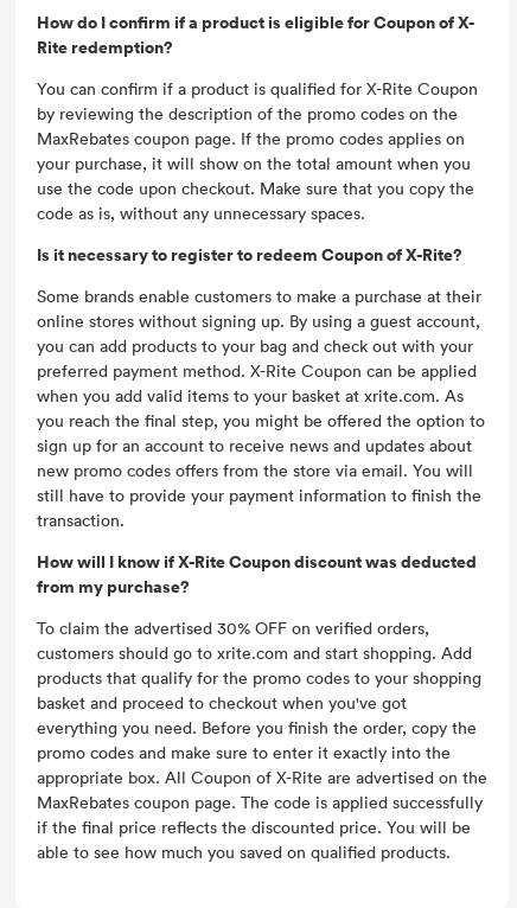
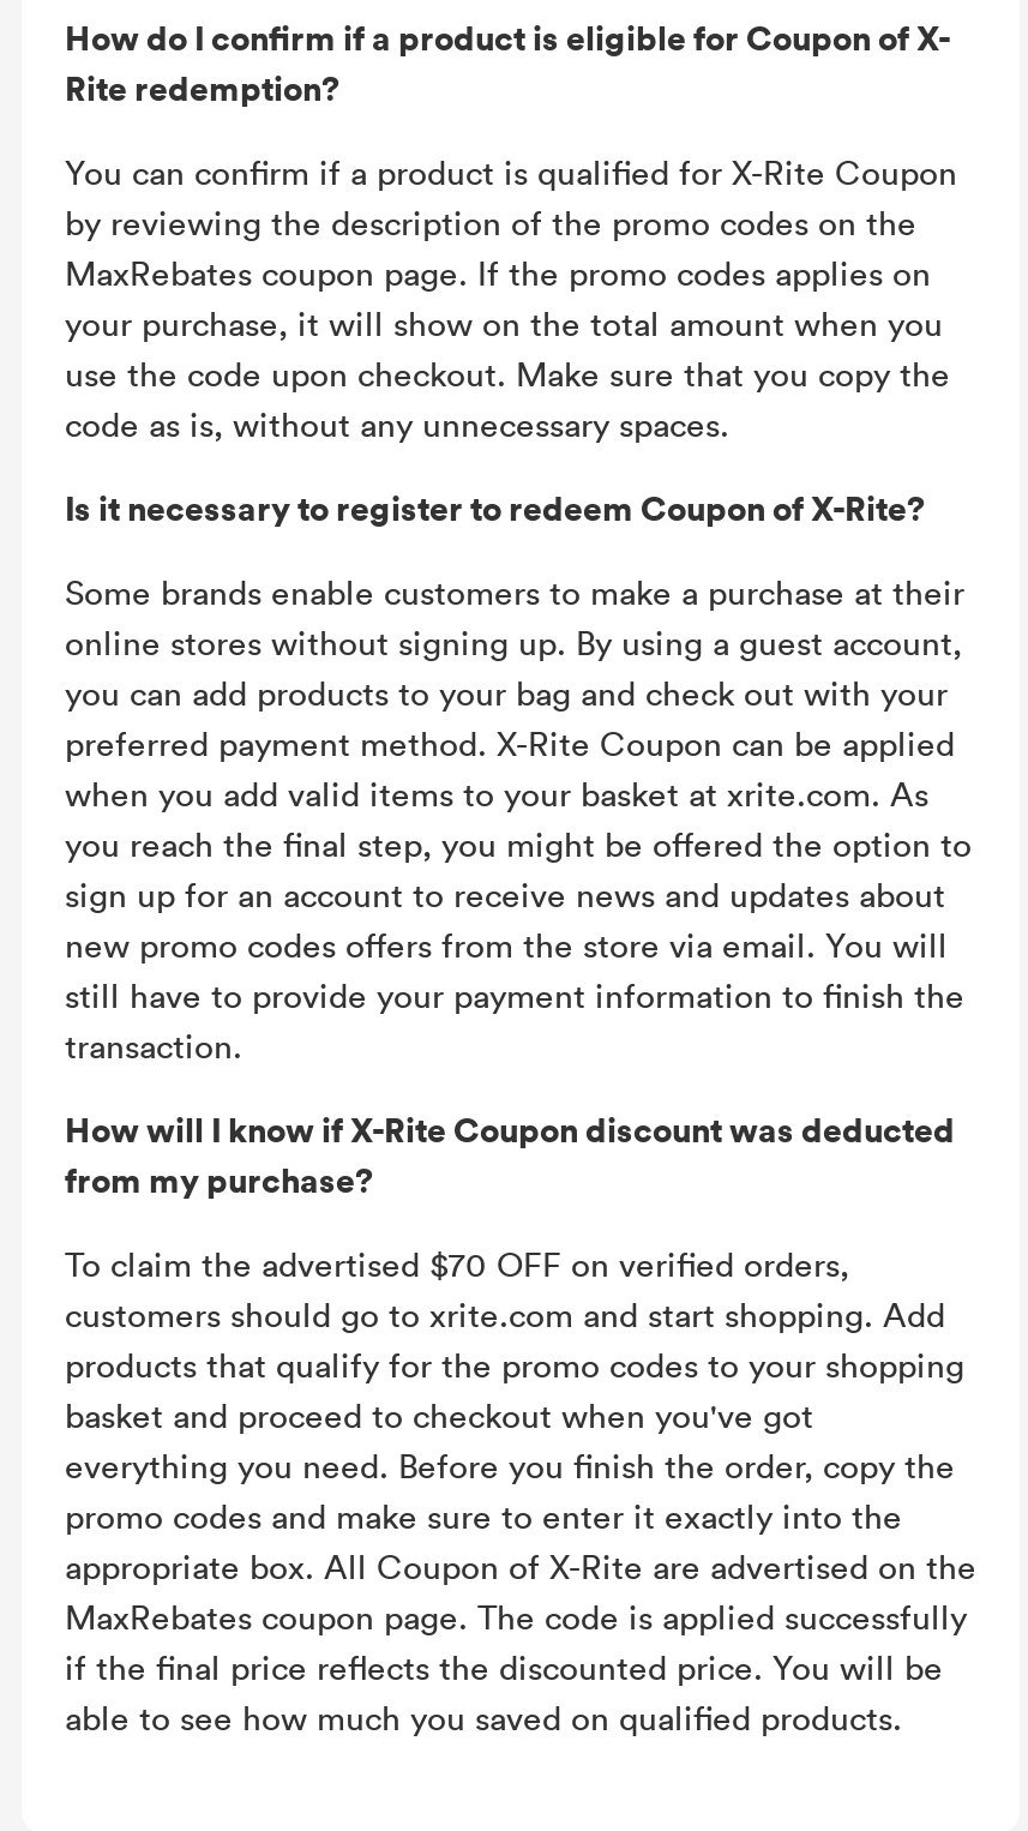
- To claim the advertised 30% OFF on verified orders,
+ To claim the advertised $70 OFF on verified orders,
